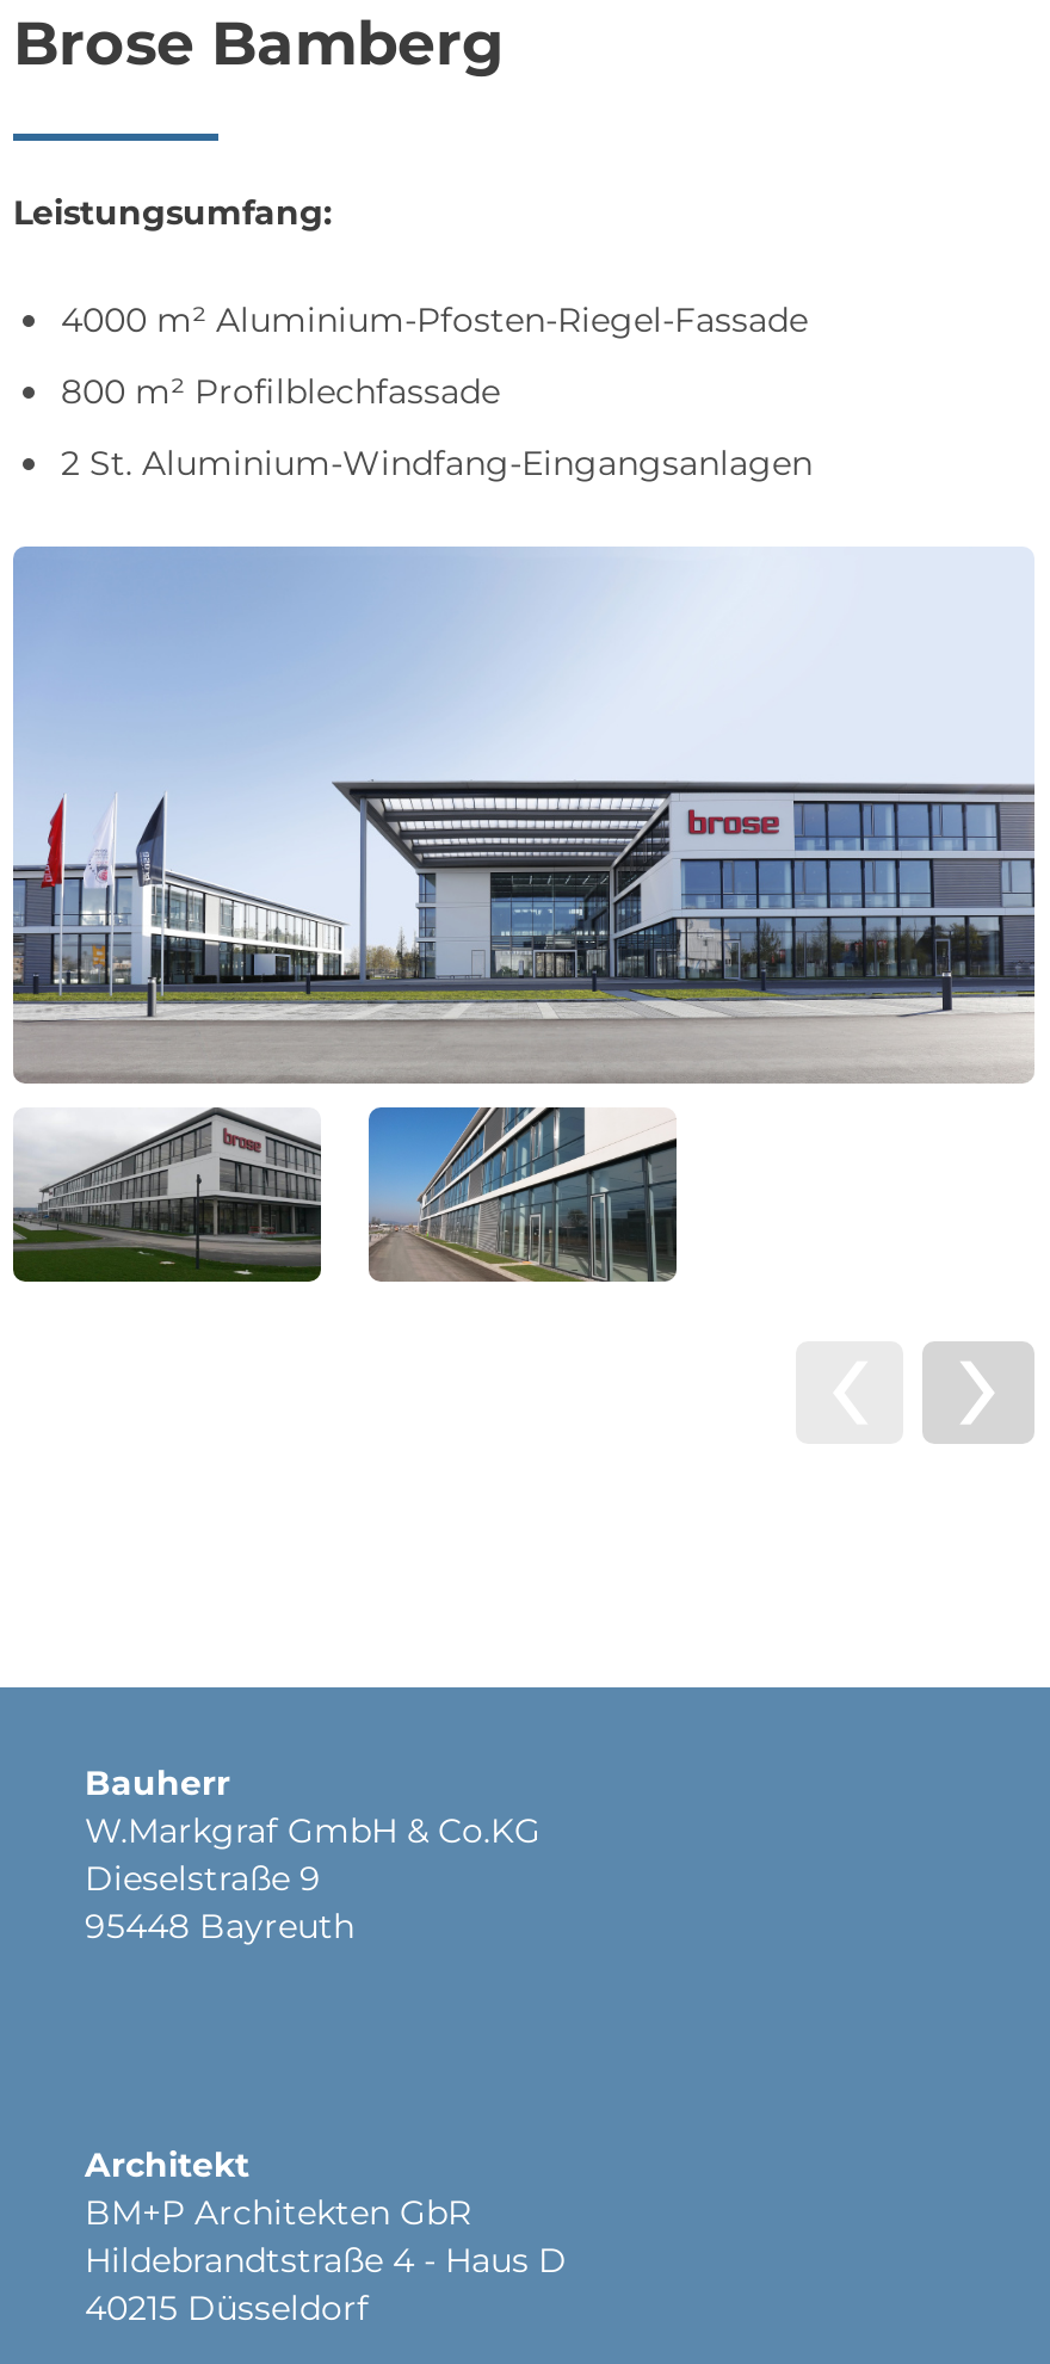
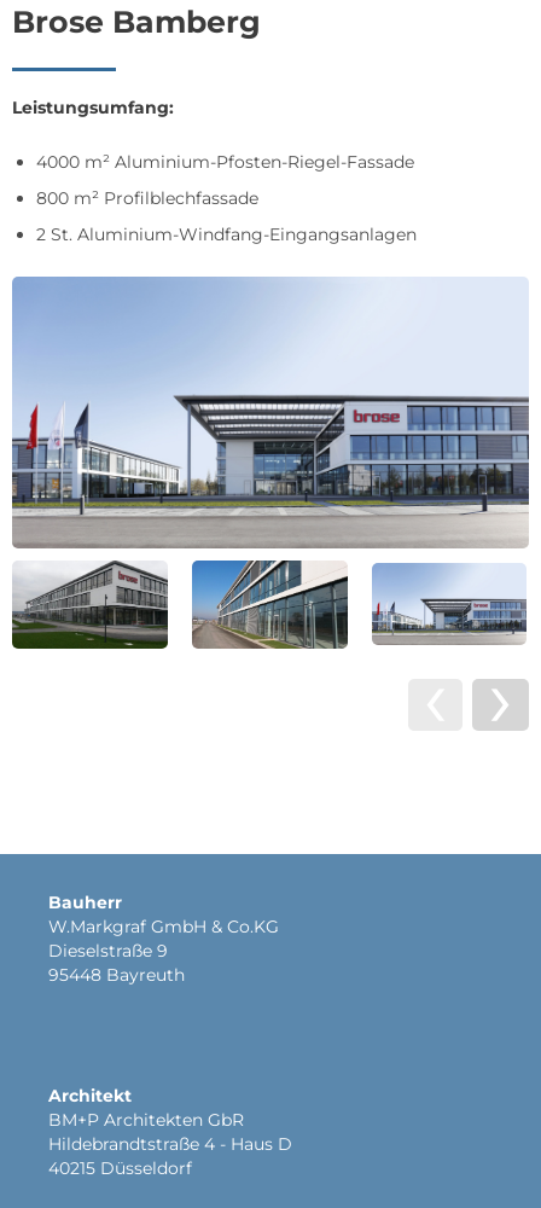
+ [image]
